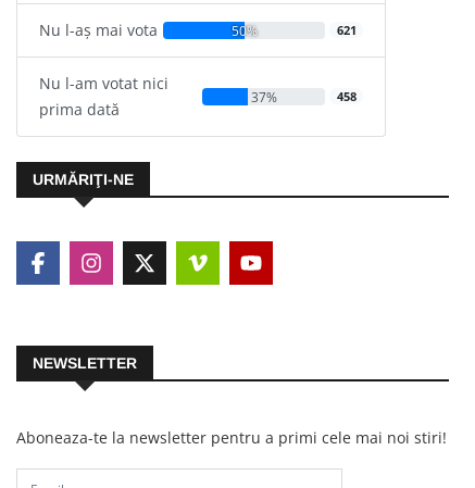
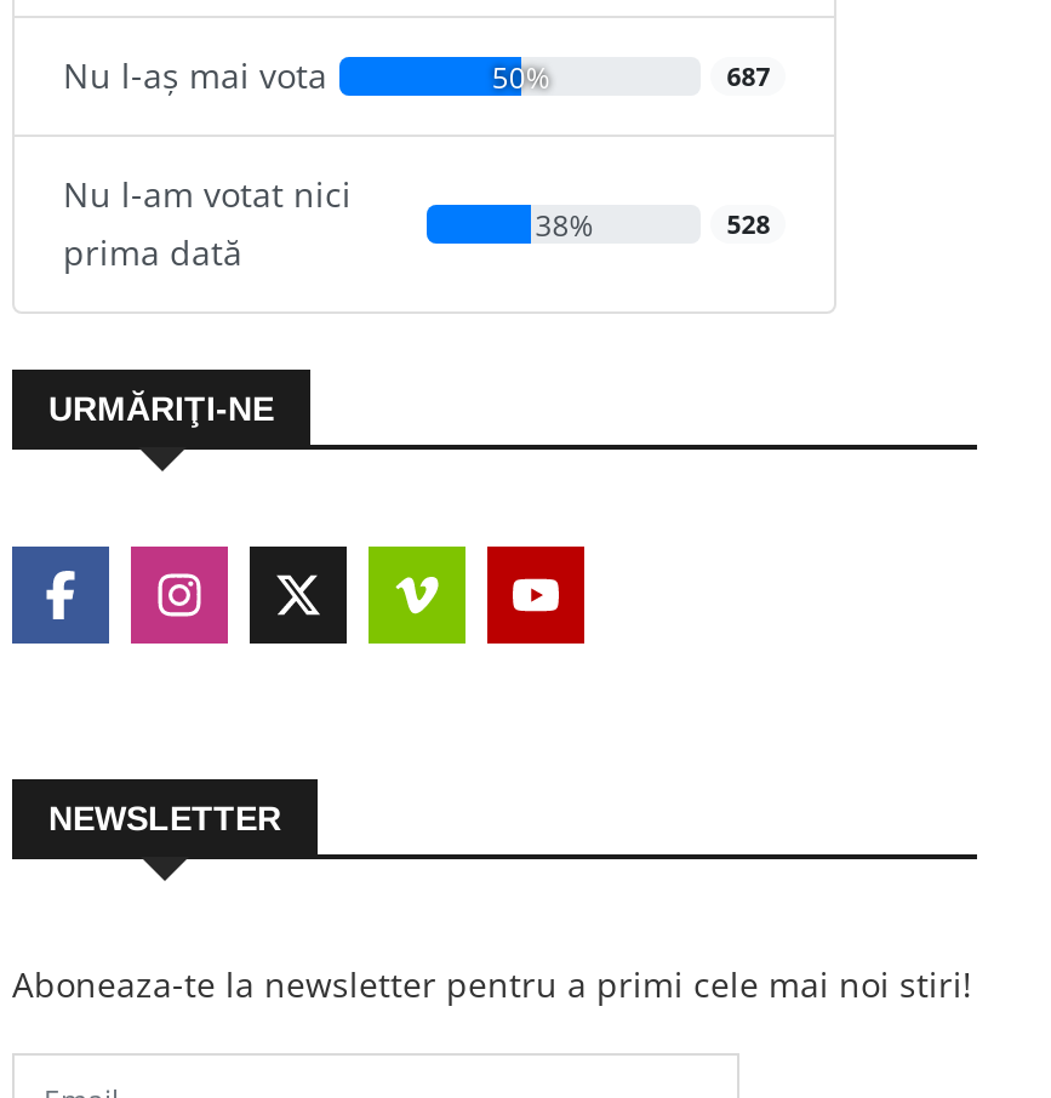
- 621
+ 687

- 37%
+ 38%

- 458
+ 528
